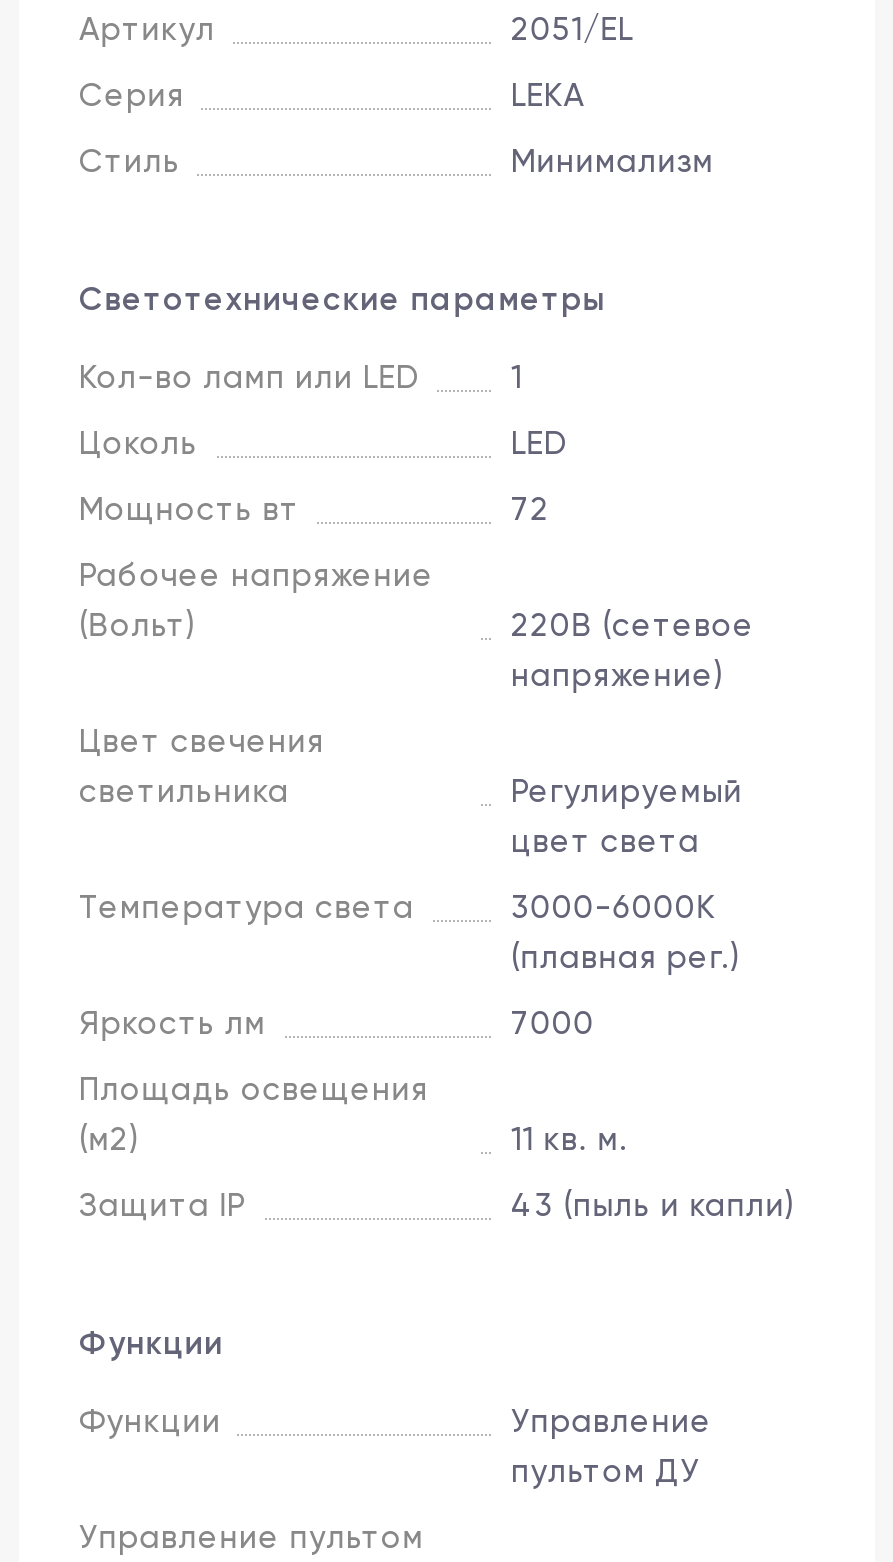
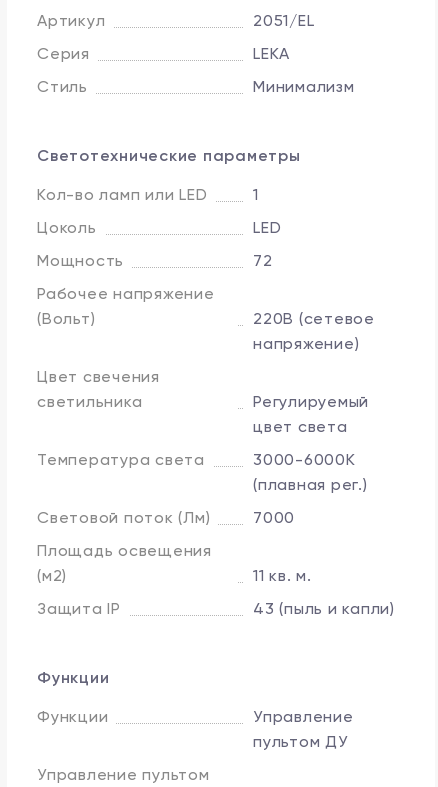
- Мощность вт
+ Мощность

- Яркость лм
+ Световой поток (Лм)
